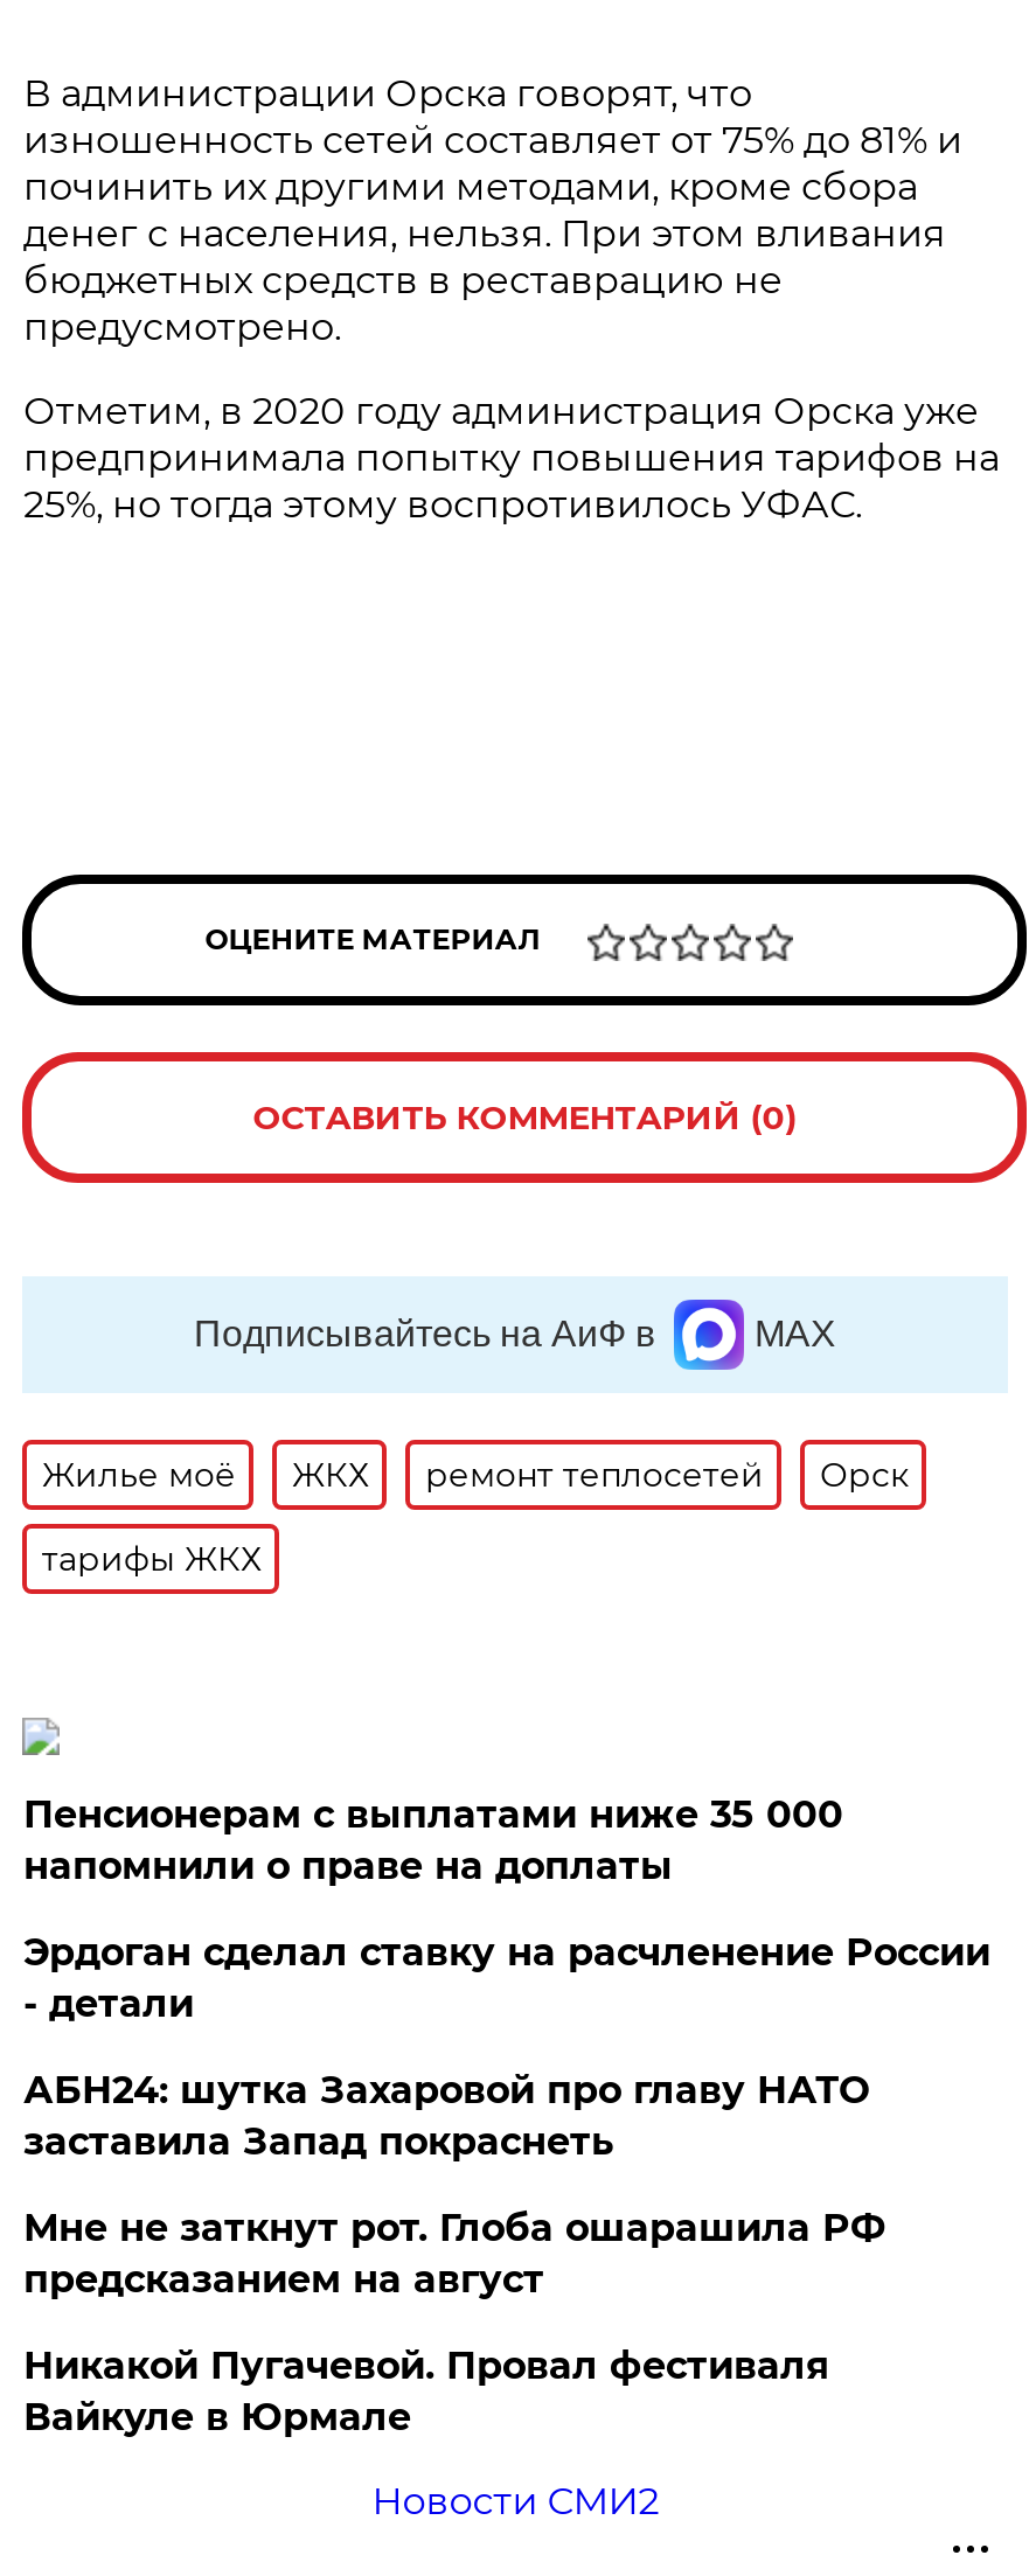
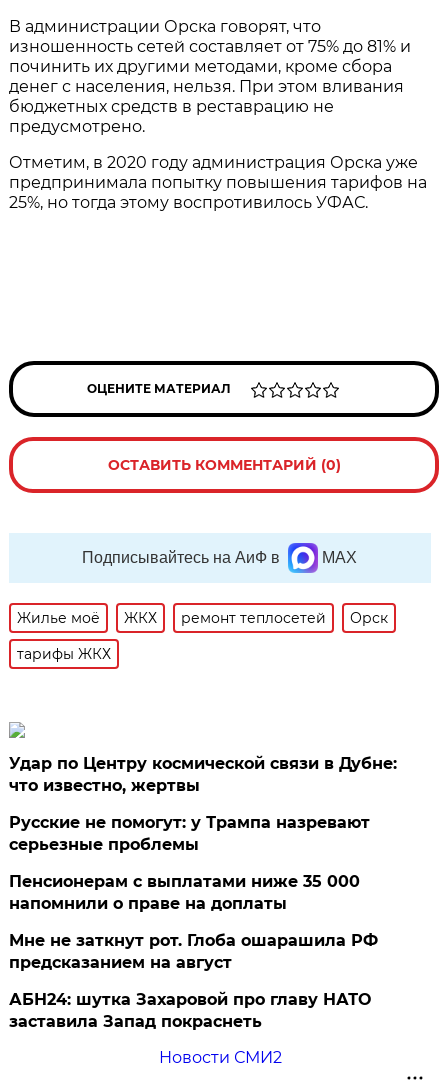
+ Удар по Центру космической связи в Дубне:
+ что известно, жертвы
+ Русские не помогут: у Трампа назревают
+ серьезные проблемы

moved down: Пенсионерам с выплатами ниже 35 000 | напомнили о праве на доплаты

- Эрдоган сделал ставку на расчленение России
- - детали

moved down: АБН24: шутка Захаровой про главу НАТО | заставила Запад покраснеть

- Никакой Пугачевой. Провал фестиваля
- Вайкуле в Юрмале
